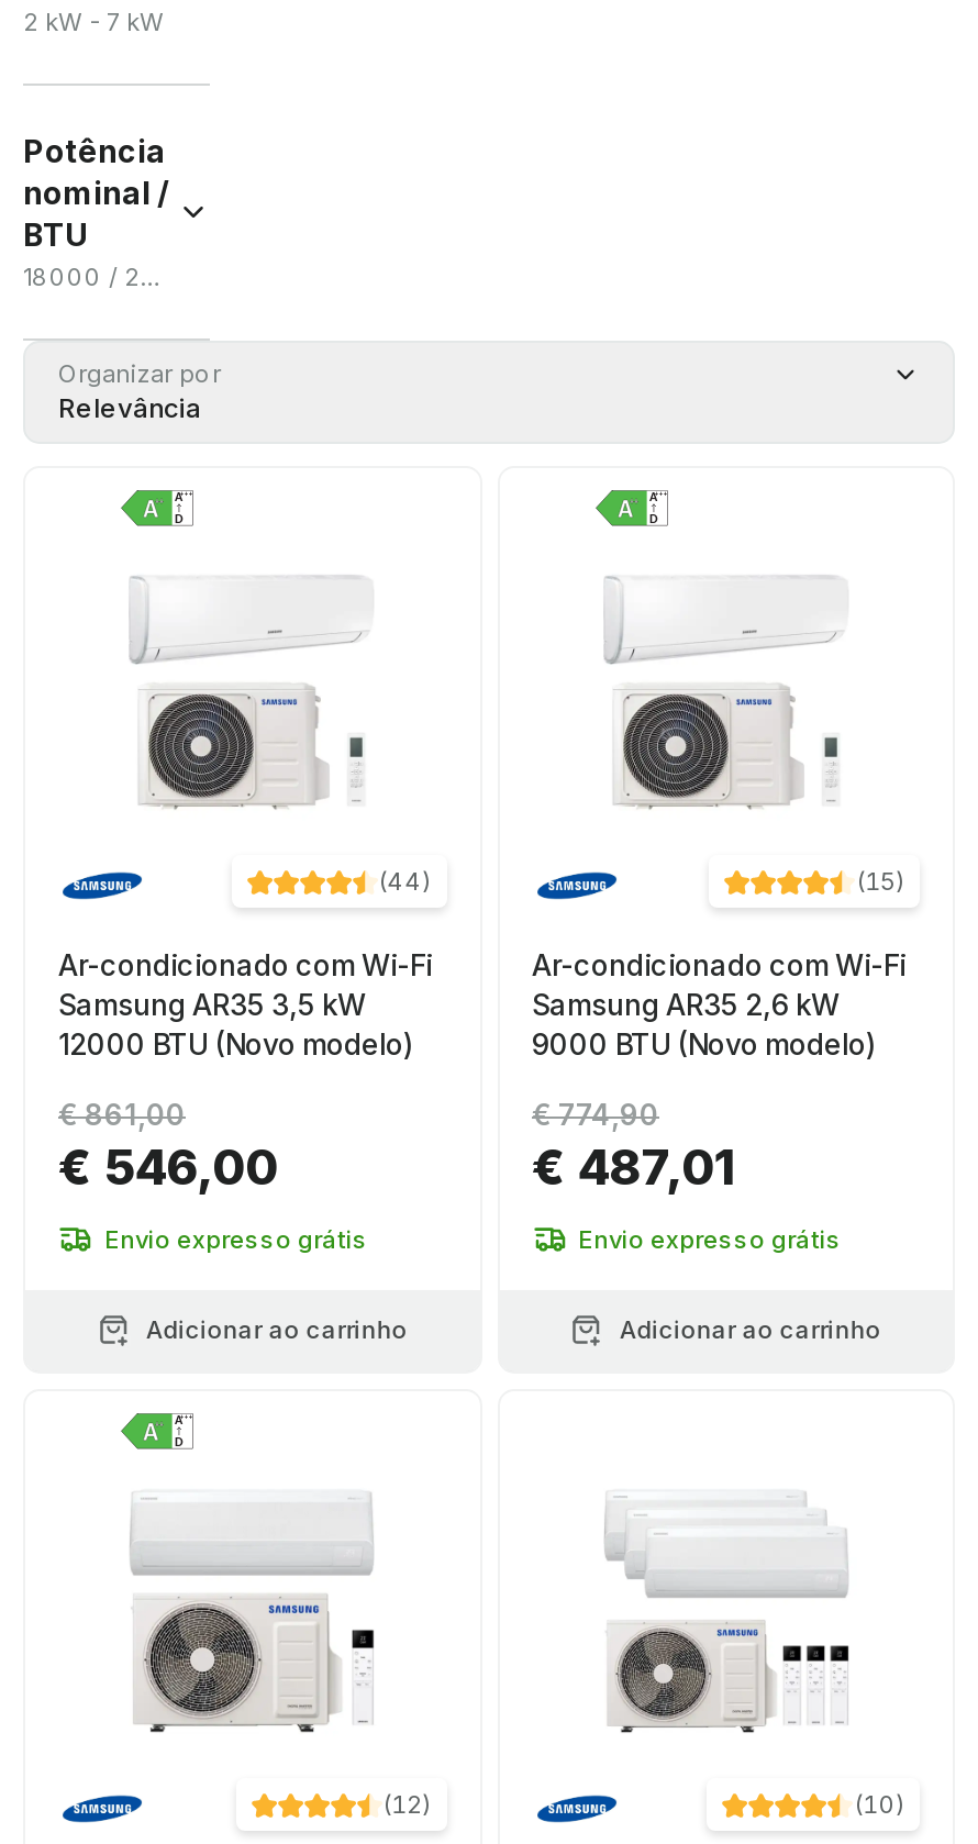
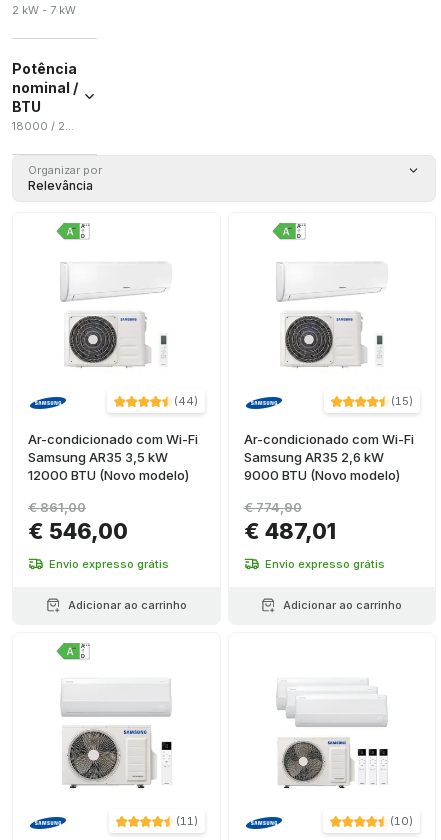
- (12)
+ (11)
